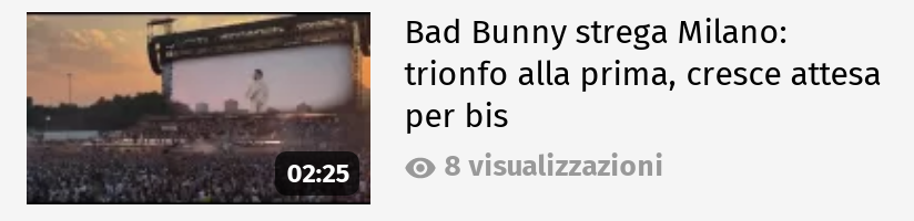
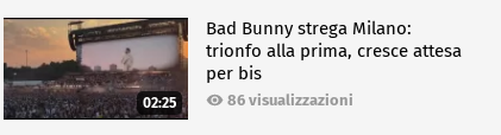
- 8 visualizzazioni
+ 86 visualizzazioni
